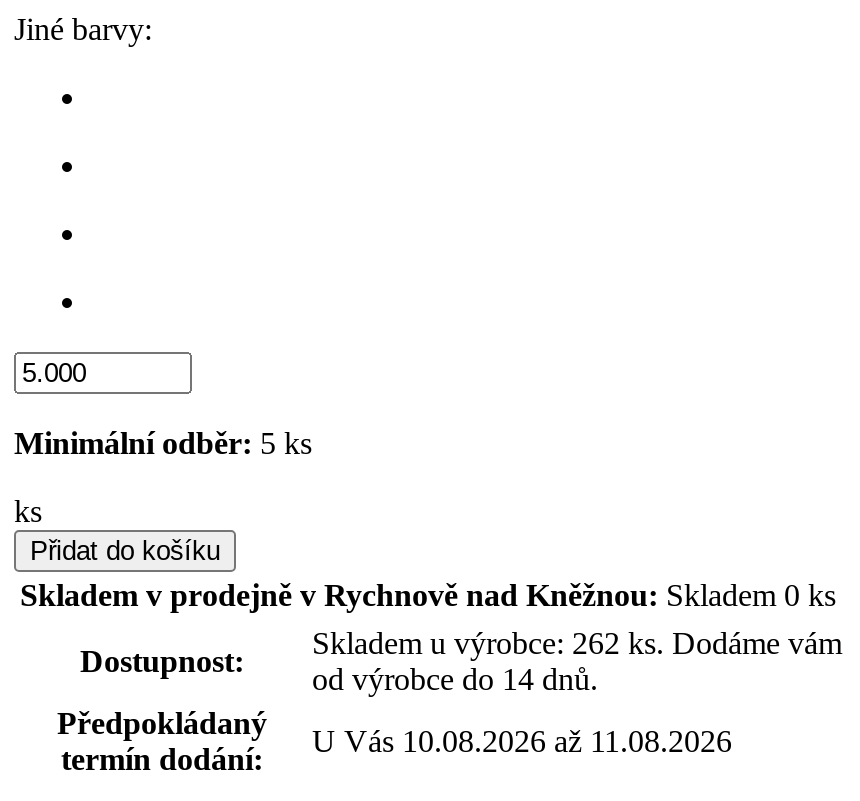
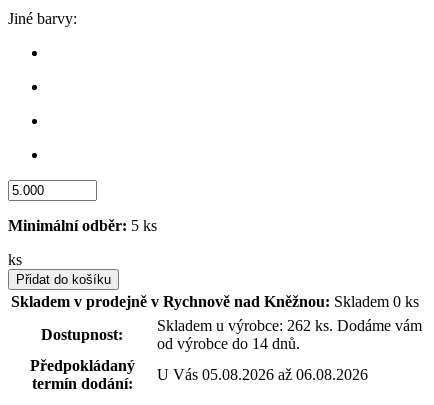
- U Vás 10.08.2026 až 11.08.2026
+ U Vás 05.08.2026 až 06.08.2026
